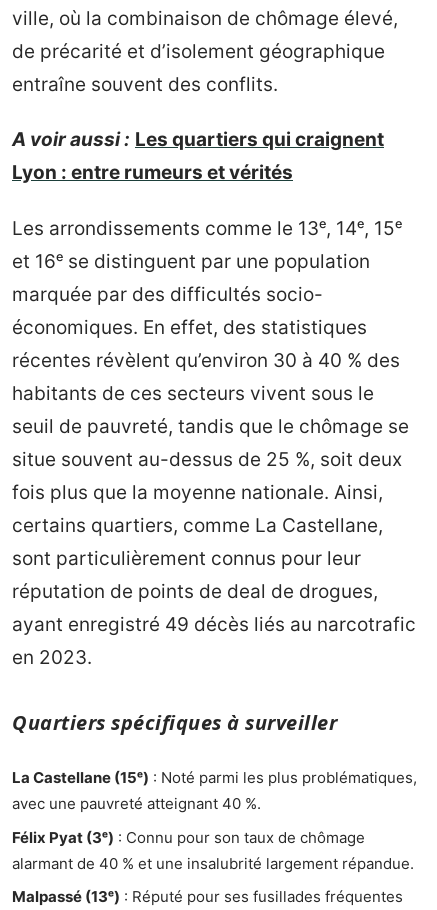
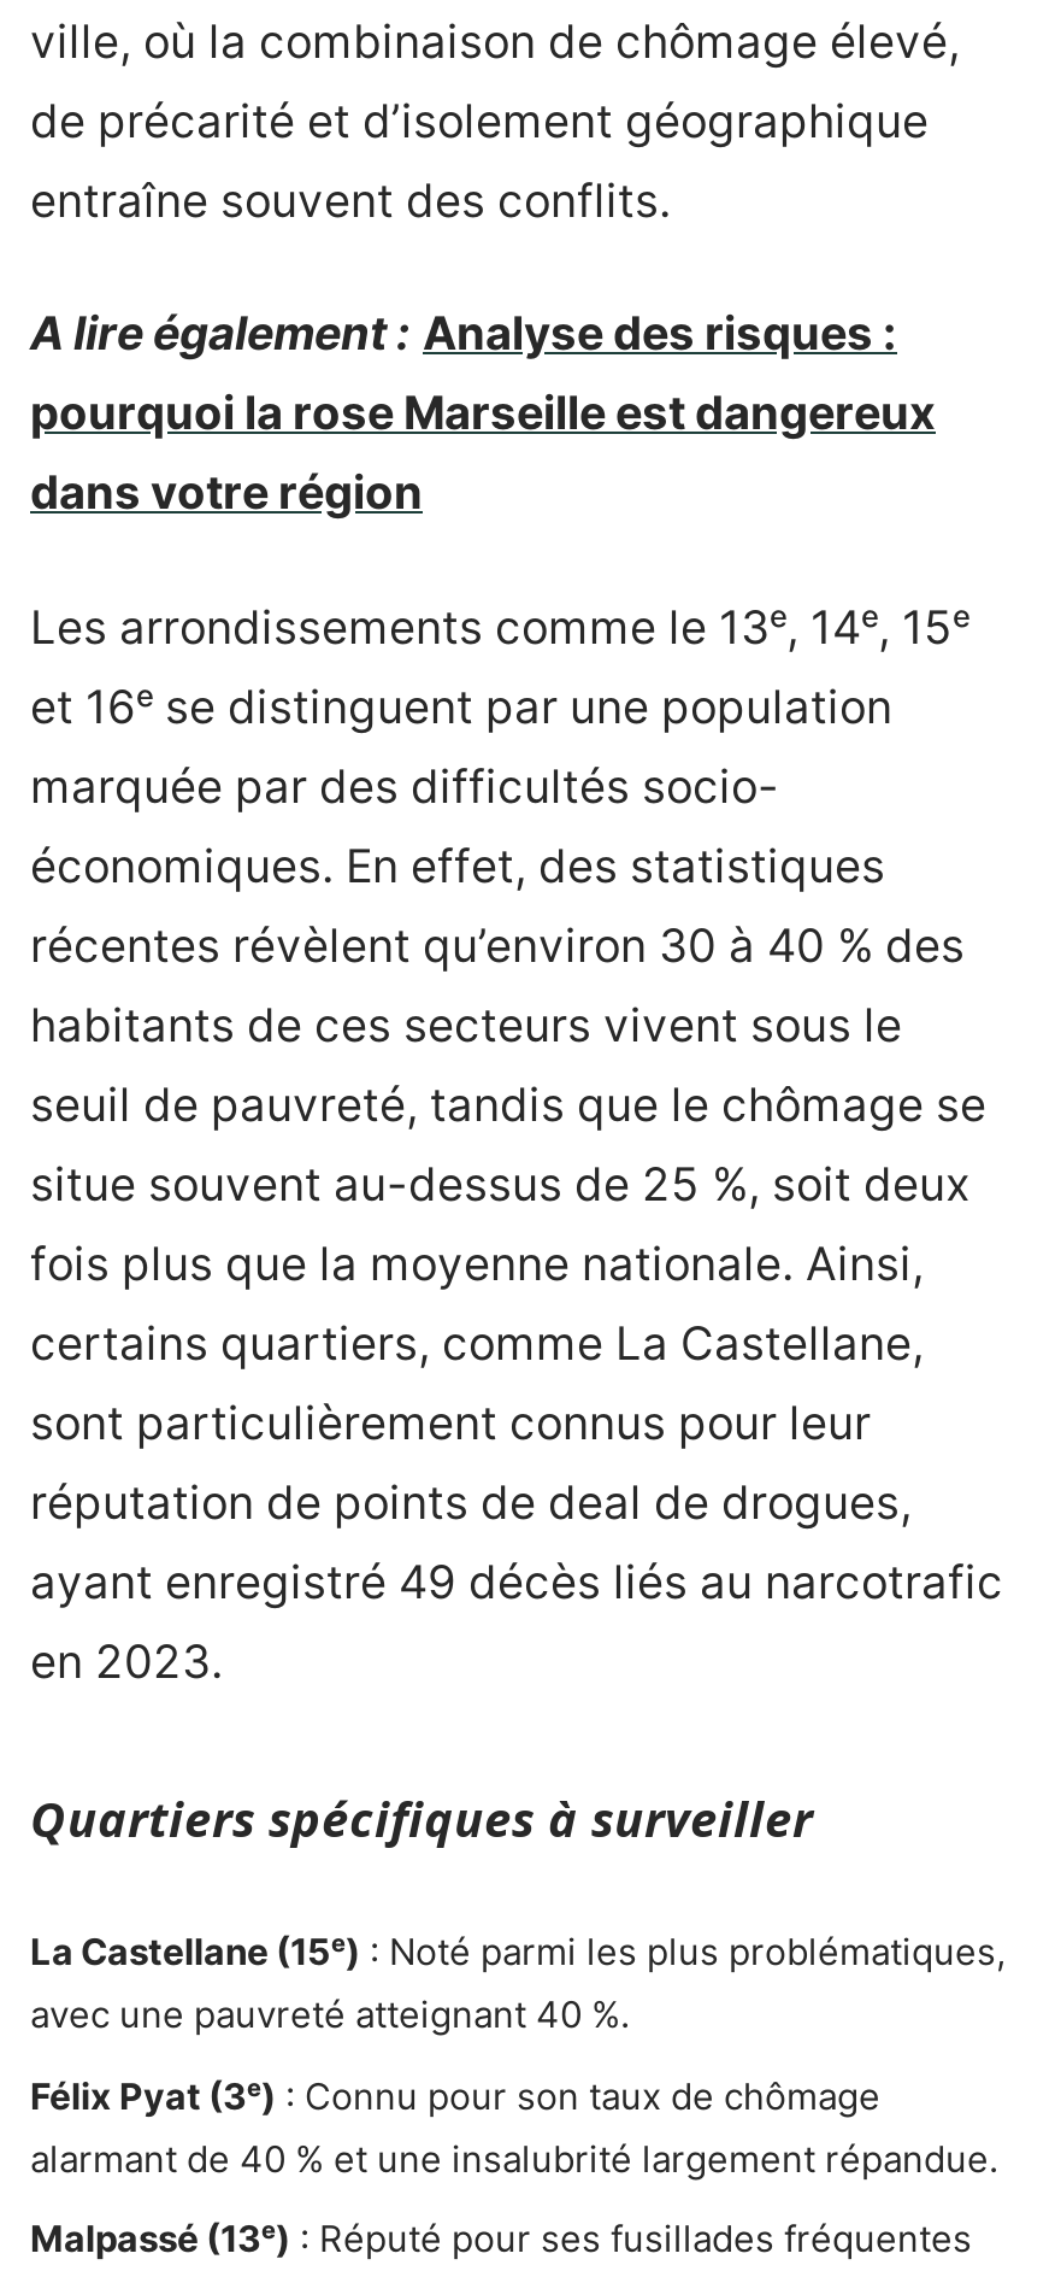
- A voir aussi : Les quartiers qui craignent
- Lyon : entre rumeurs et vérités
+ A lire également : Analyse des risques :
+ pourquoi la rose Marseille est dangereux
+ dans votre région
